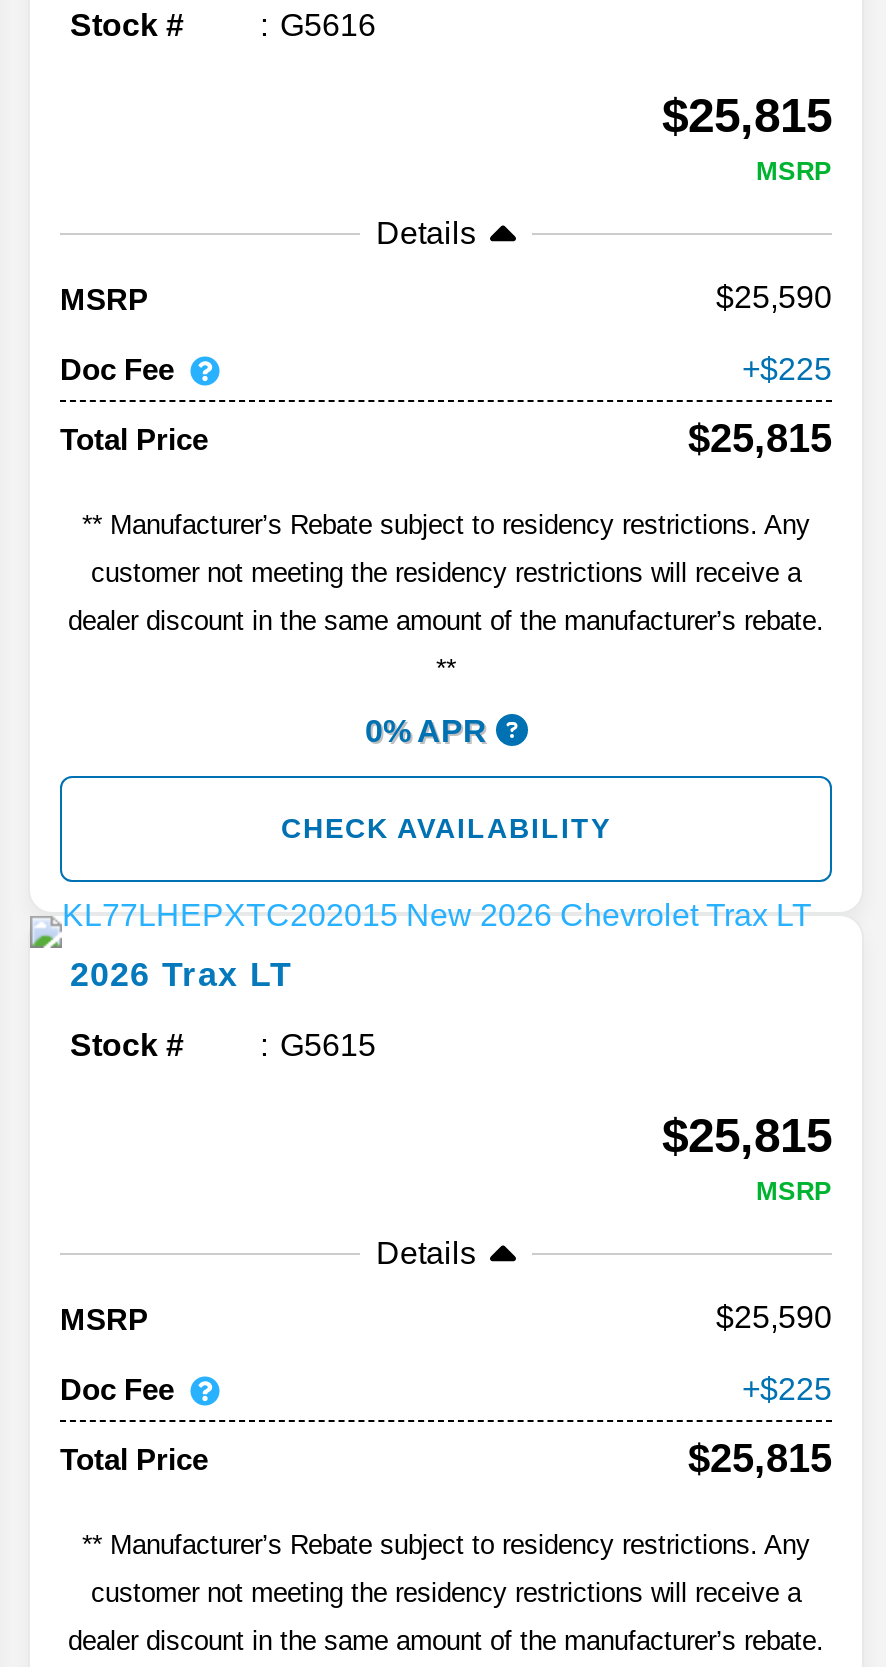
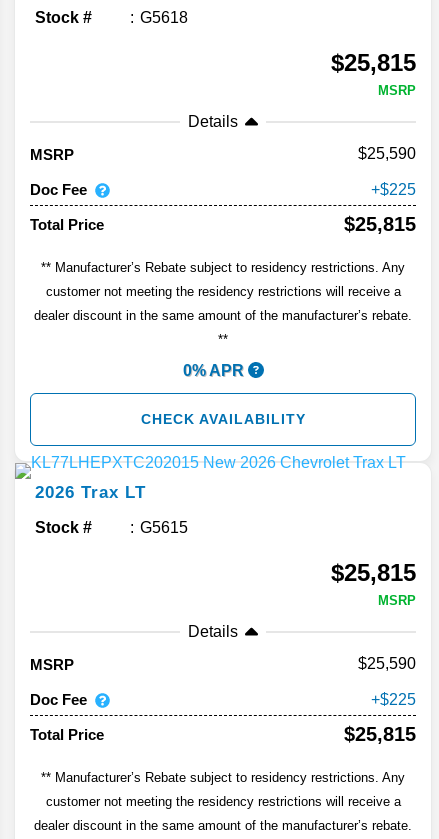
- G5616
+ G5618
